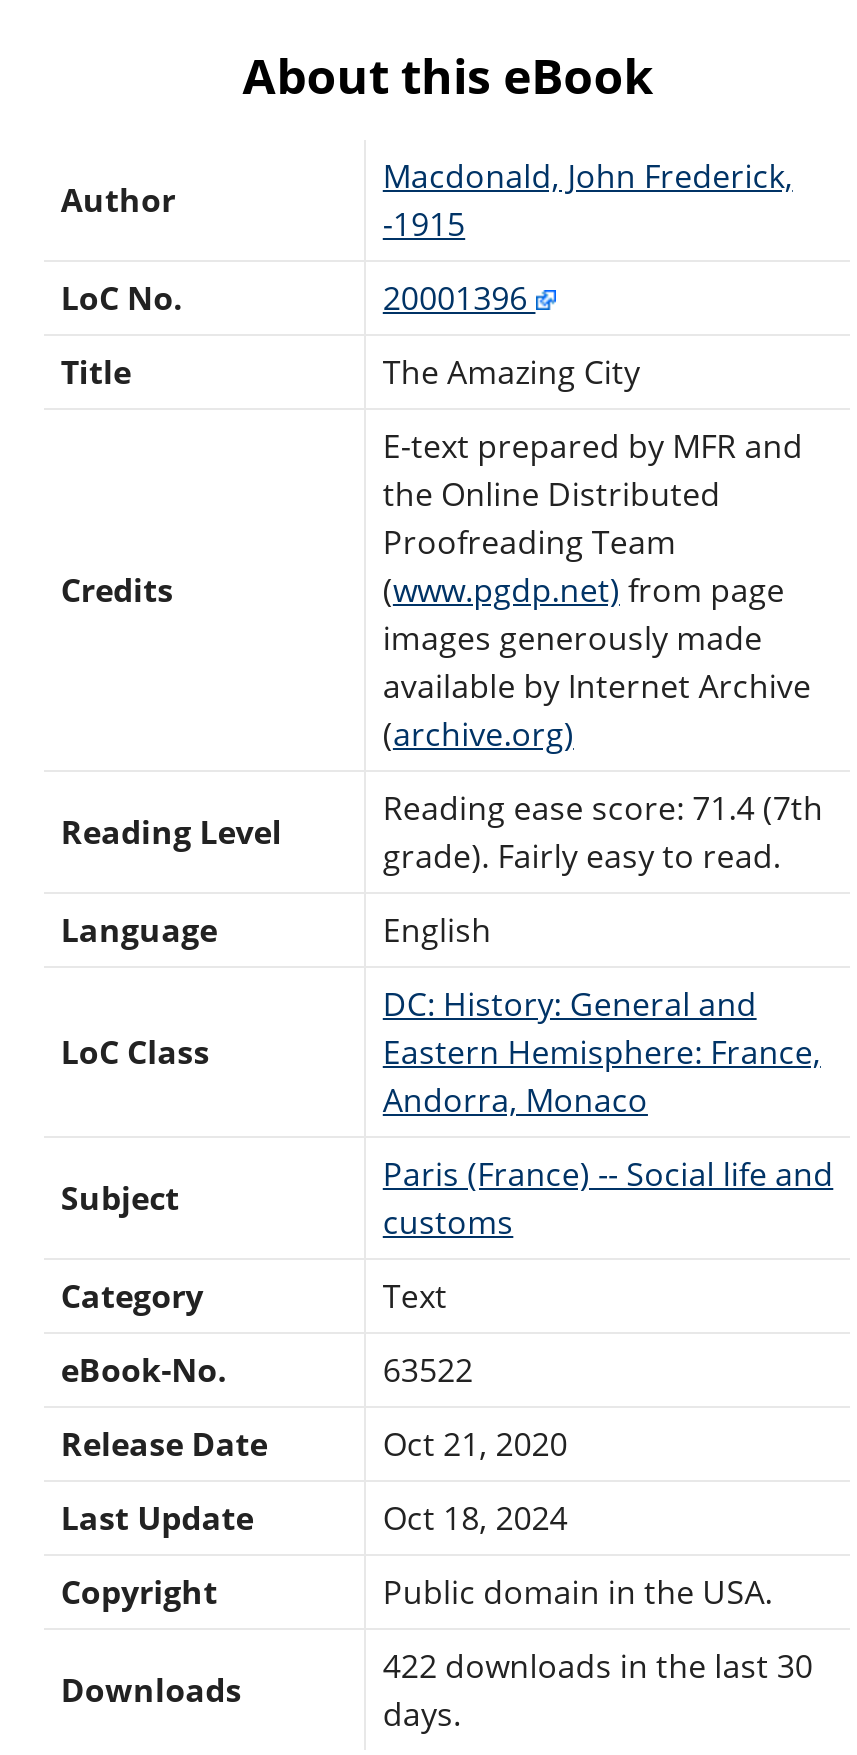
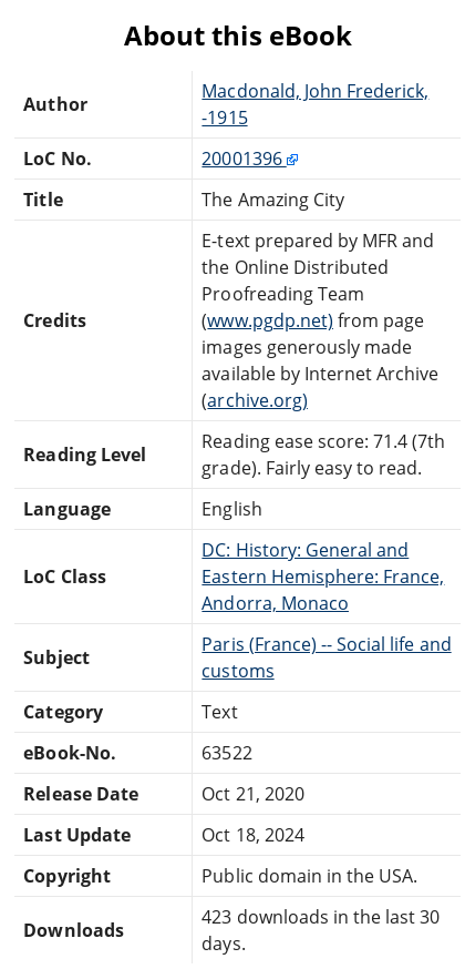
- 422 downloads in the last 30
+ 423 downloads in the last 30
